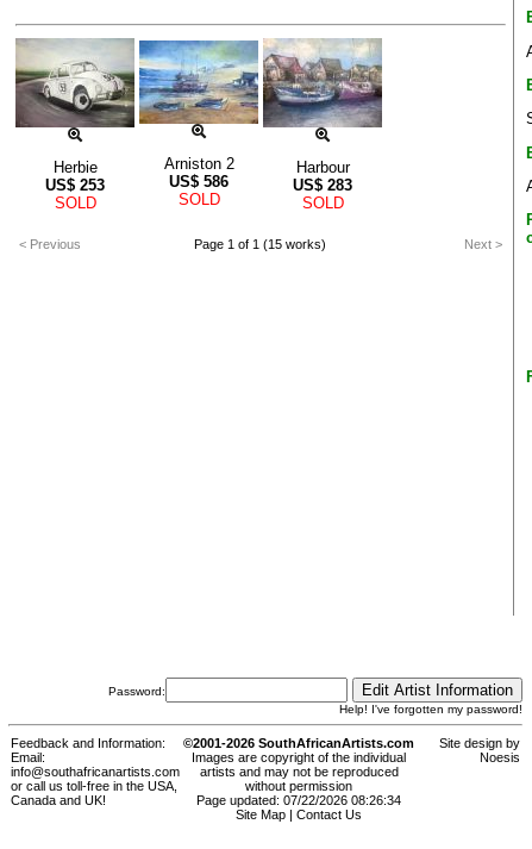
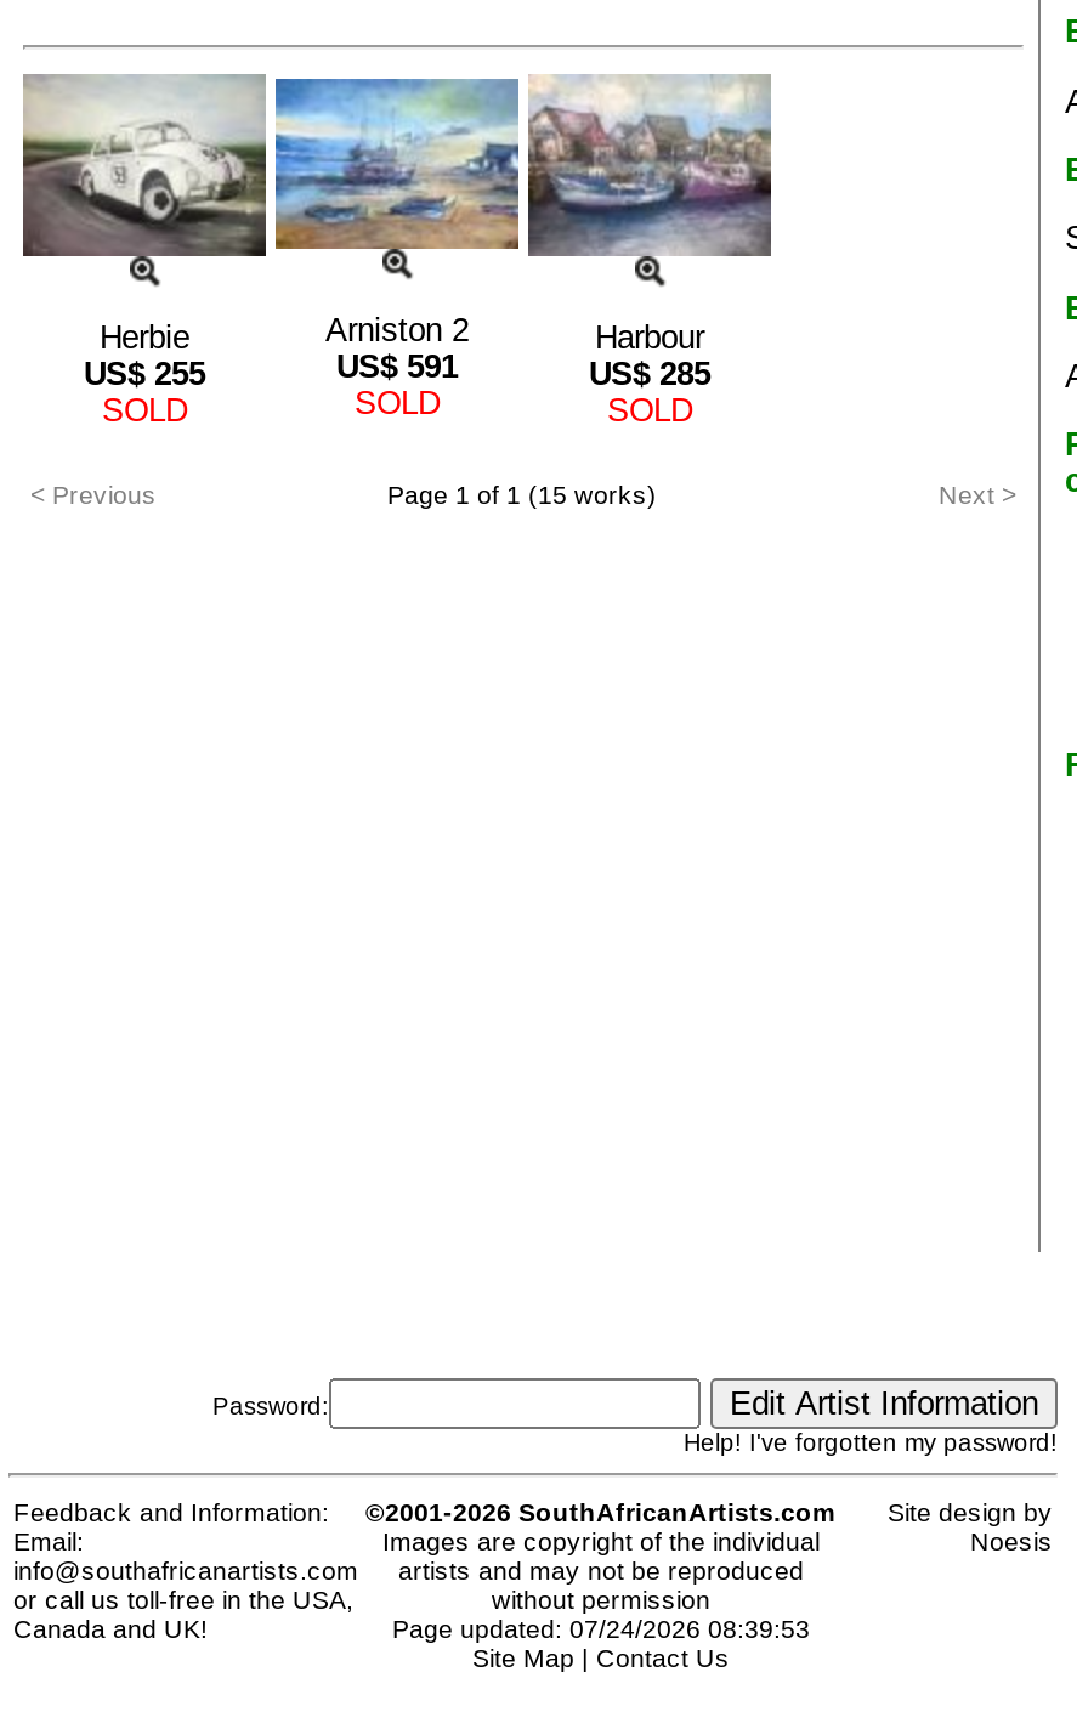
- US$253
+ US$255

- US$586
+ US$591

- US$283
+ US$285

- Page updated: 07/22/2026 08:26:34
+ Page updated: 07/24/2026 08:39:53
